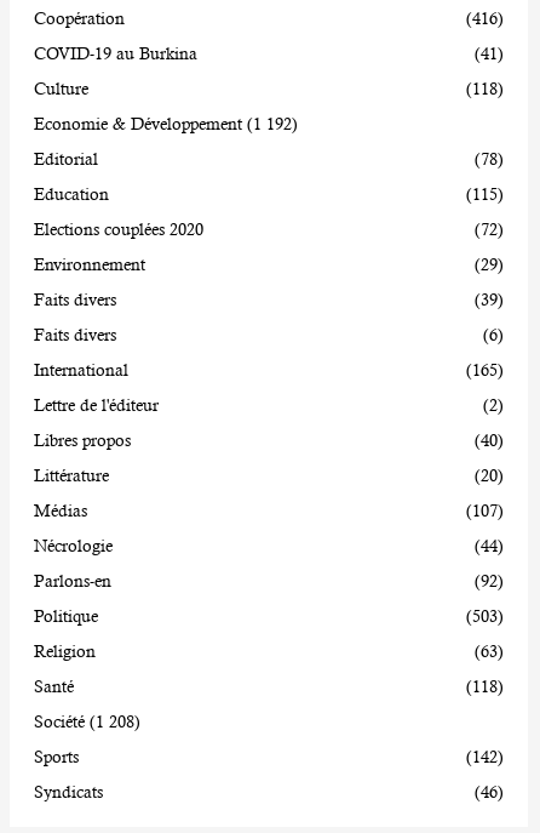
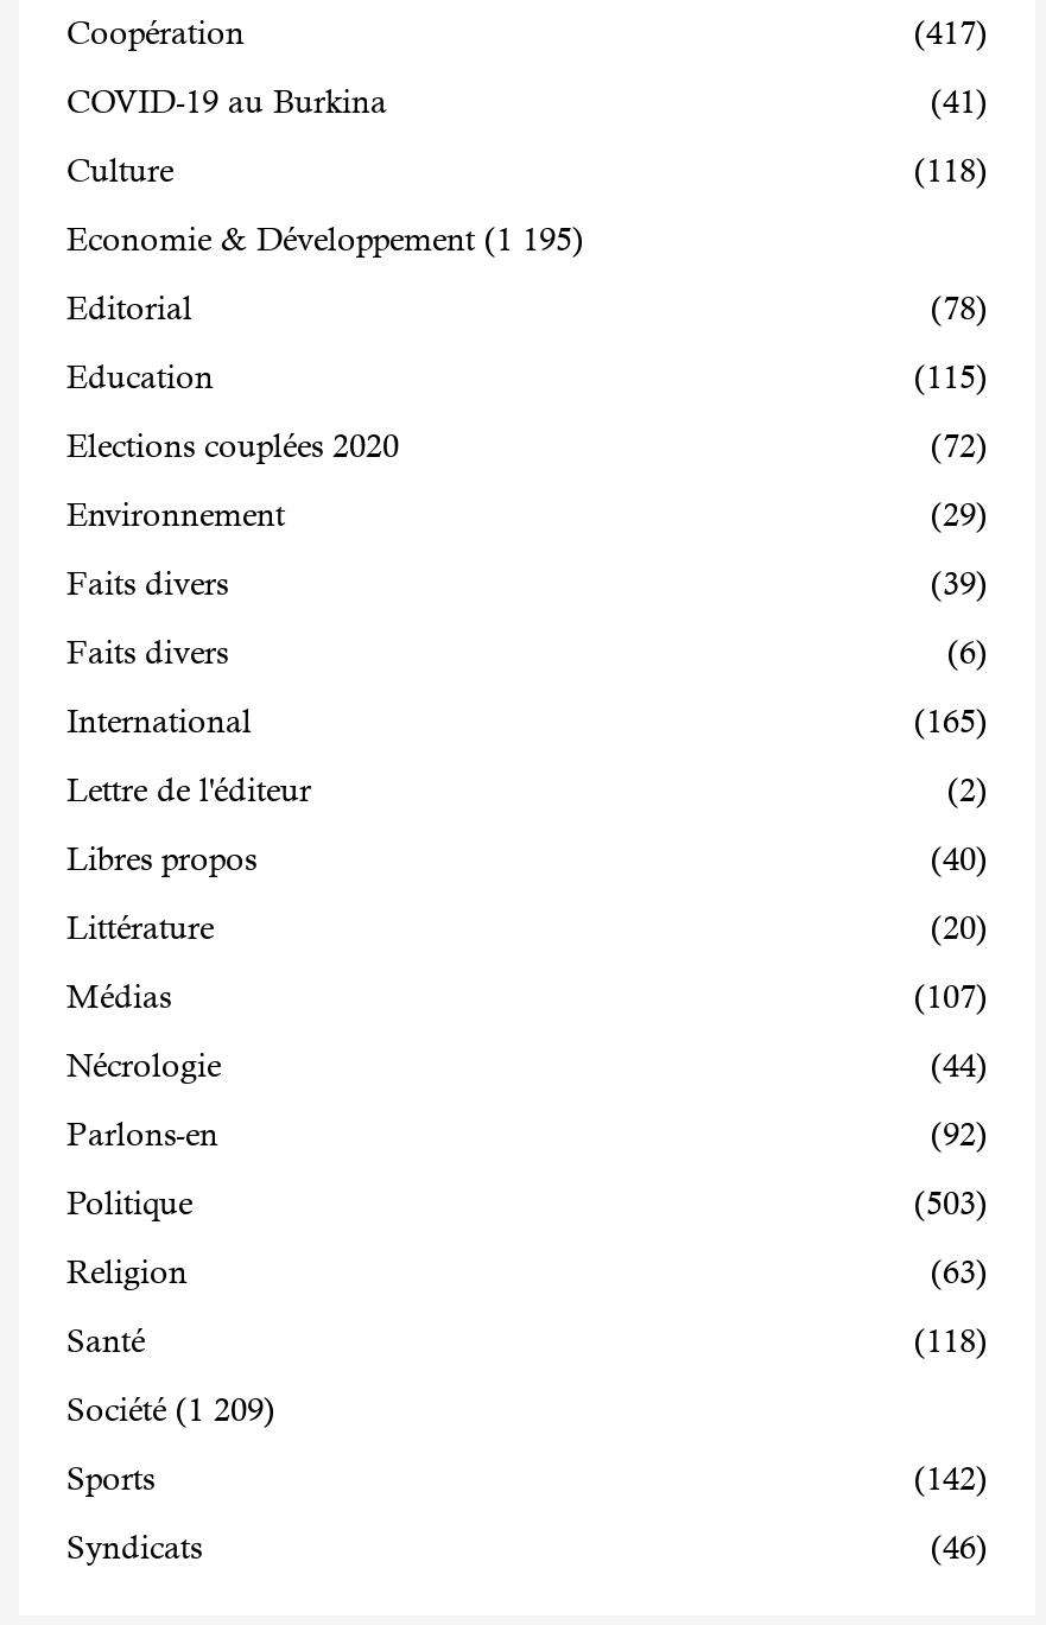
- (416)
+ (417)

- Economie & Développement (1 192)
+ Economie & Développement (1 195)

- Société (1 208)
+ Société (1 209)
